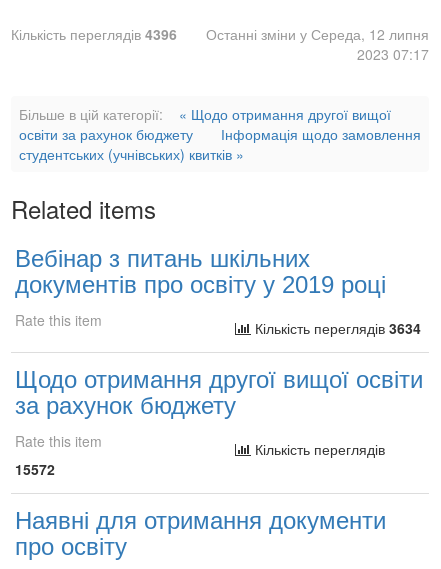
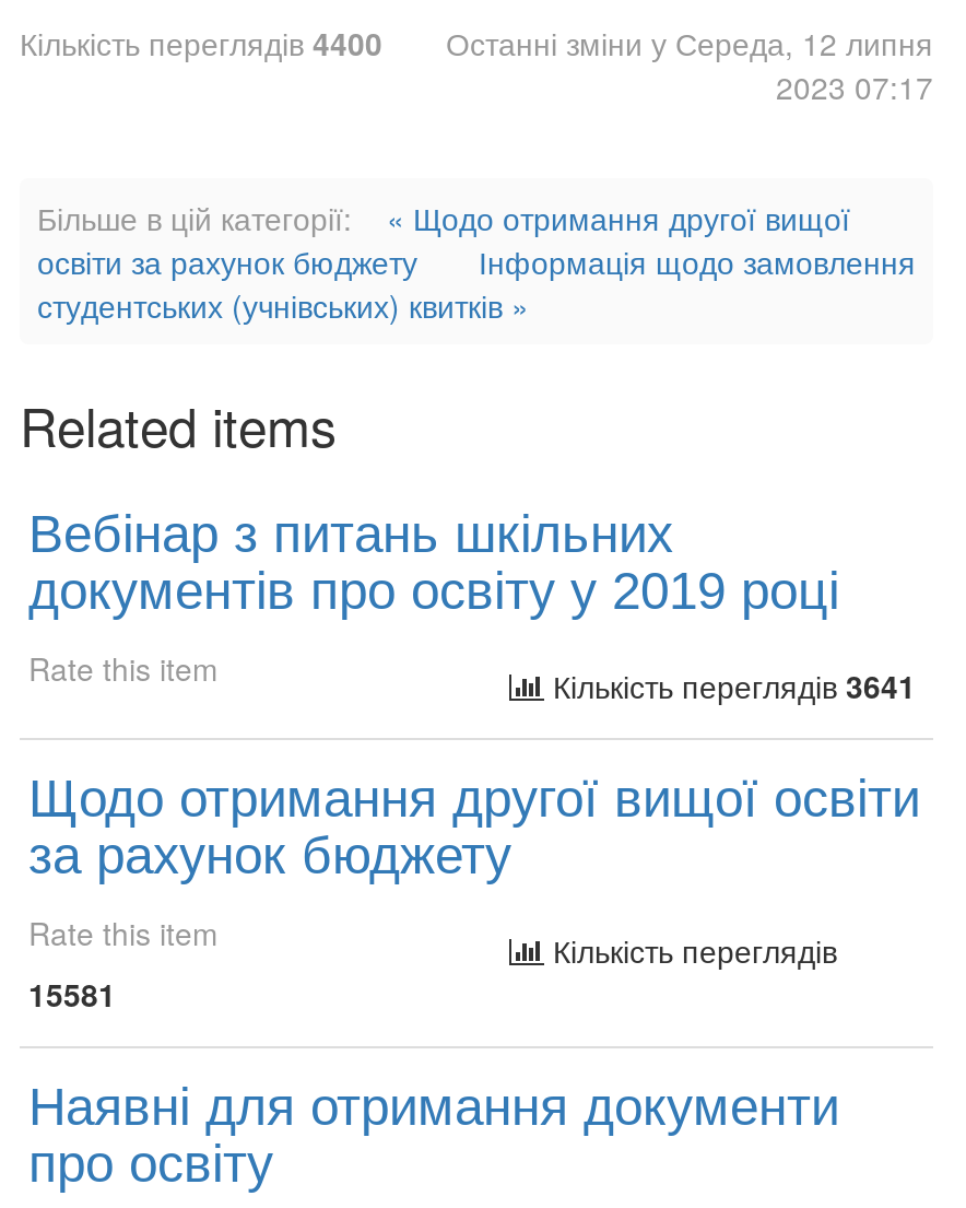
- Кількість переглядів 4396
+ Кількість переглядів 4400

- Кількість переглядів 3634
+ Кількість переглядів 3641

- 15572
+ 15581
